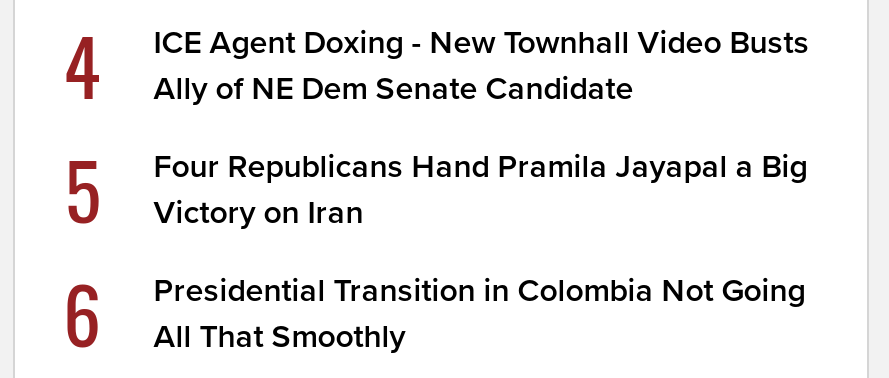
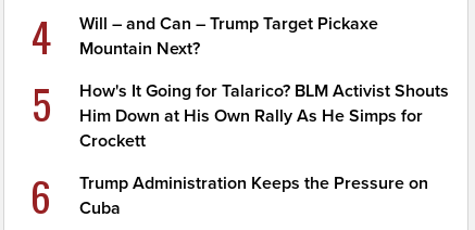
- ICE Agent Doxing - New Townhall Video Busts
- Ally of NE Dem Senate Candidate
+ Will – and Can – Trump Target Pickaxe
+ Mountain Next?

- Four Republicans Hand Pramila Jayapal a Big
- Victory on Iran
+ How's It Going for Talarico? BLM Activist Shouts
+ Him Down at His Own Rally As He Simps for
+ Crockett

- Presidential Transition in Colombia Not Going
- All That Smoothly
+ Trump Administration Keeps the Pressure on
+ Cuba
